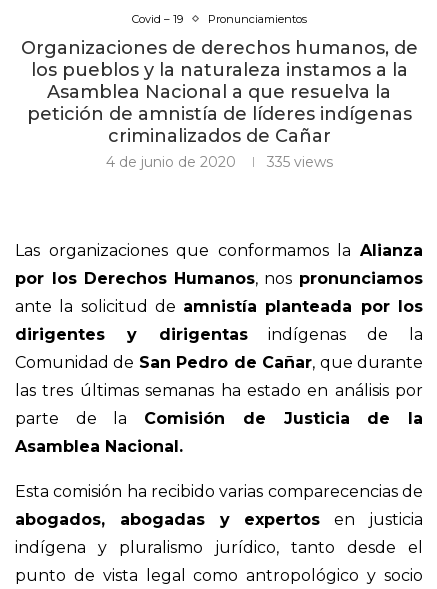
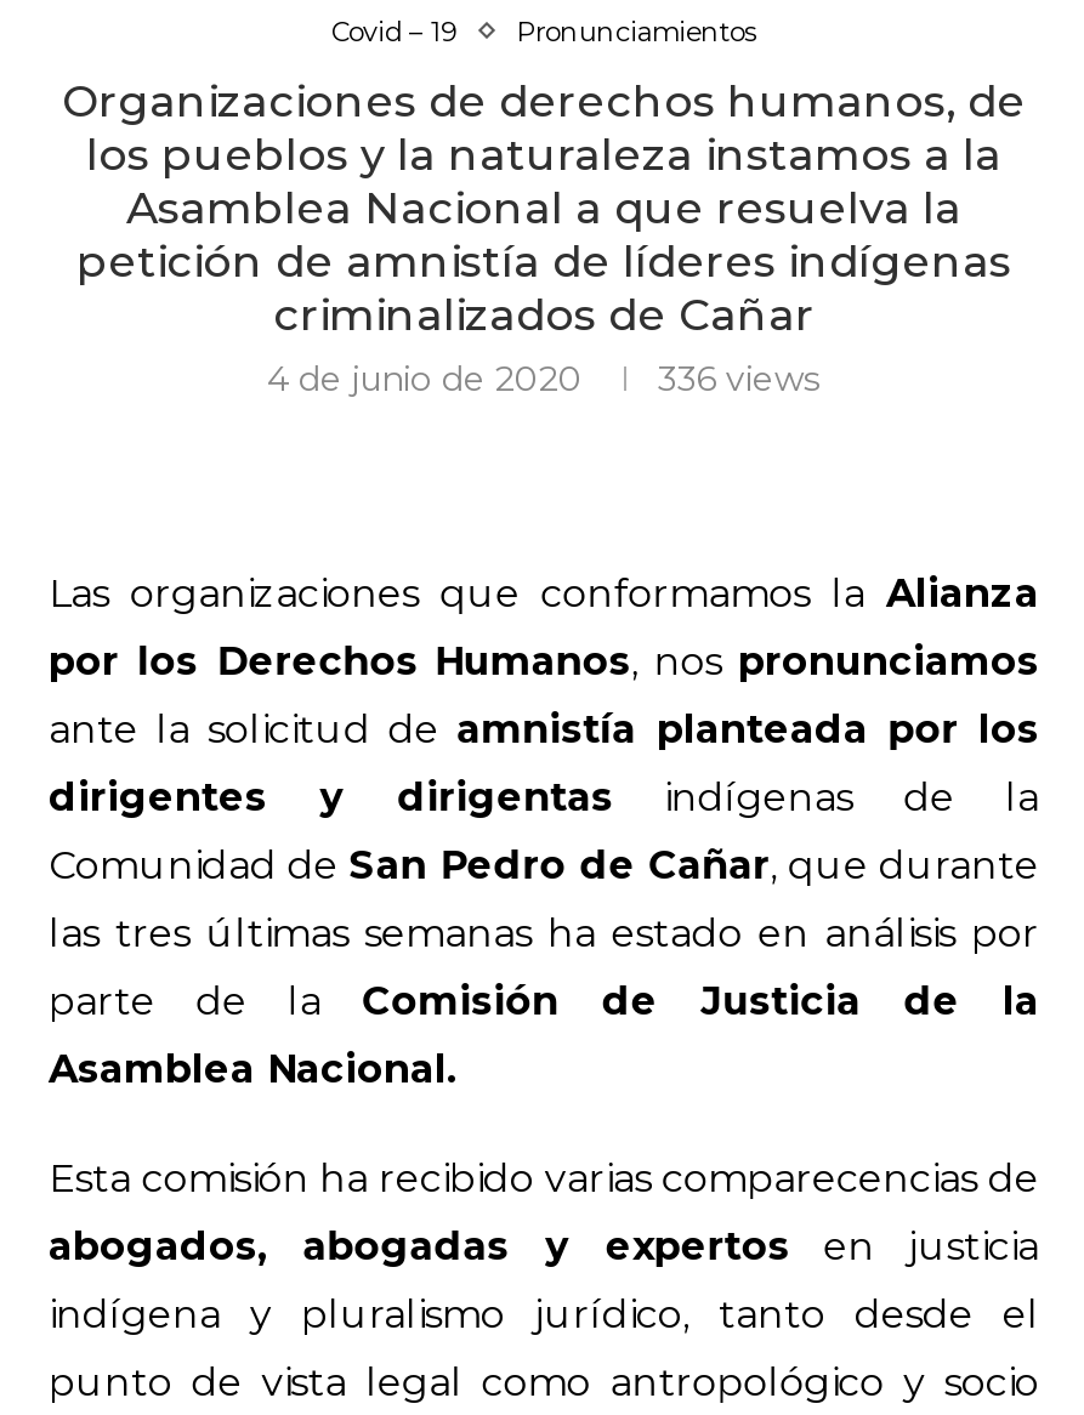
- 4 de junio de 2020 335 views
+ 4 de junio de 2020 336 views
